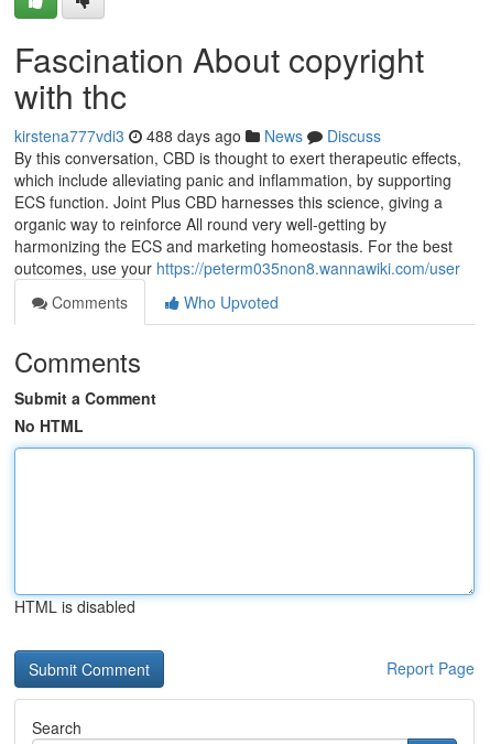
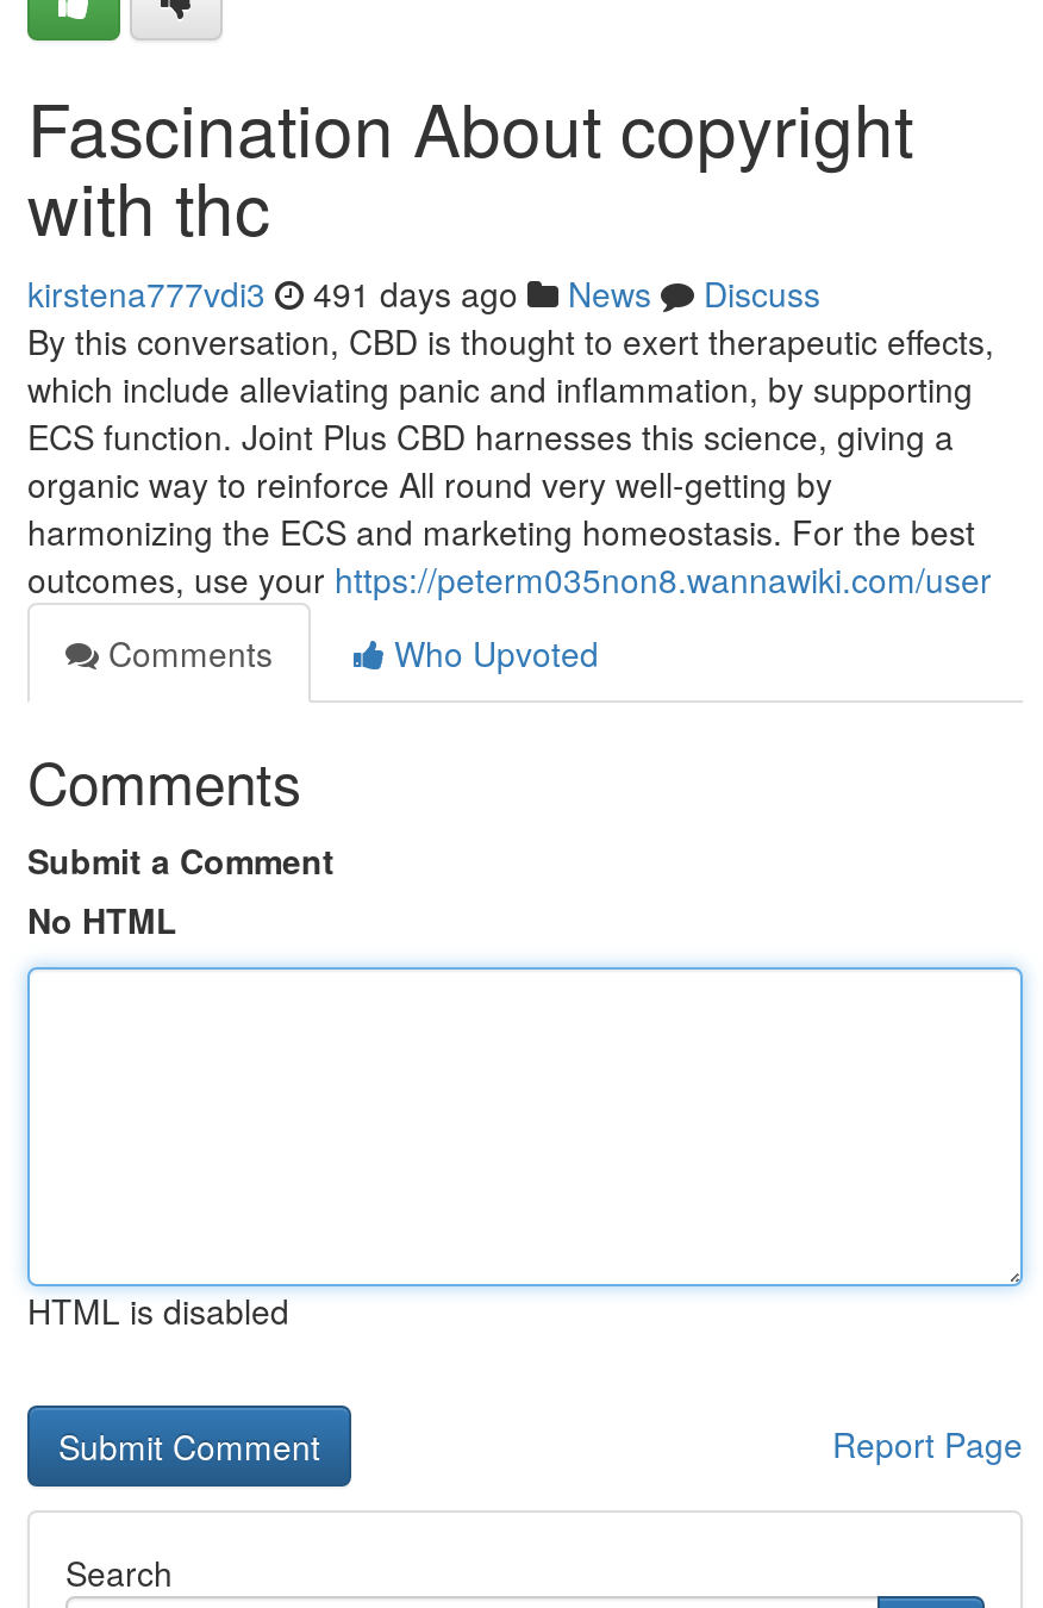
- kirstena777vdi3 488 days ago News Discuss
+ kirstena777vdi3 491 days ago News Discuss
